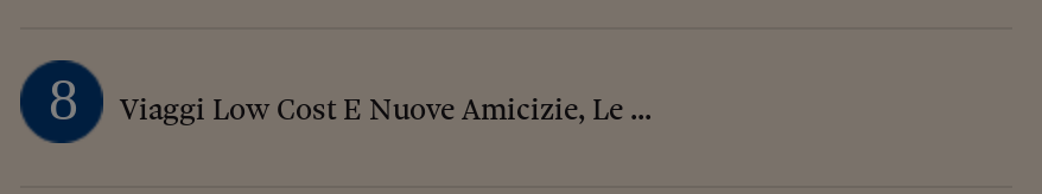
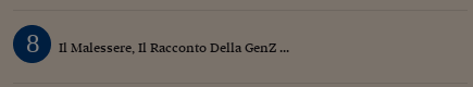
- 8 Viaggi Low Cost E Nuove Amicizie, Le ...
+ 8 Il Malessere, Il Racconto Della GenZ ...
